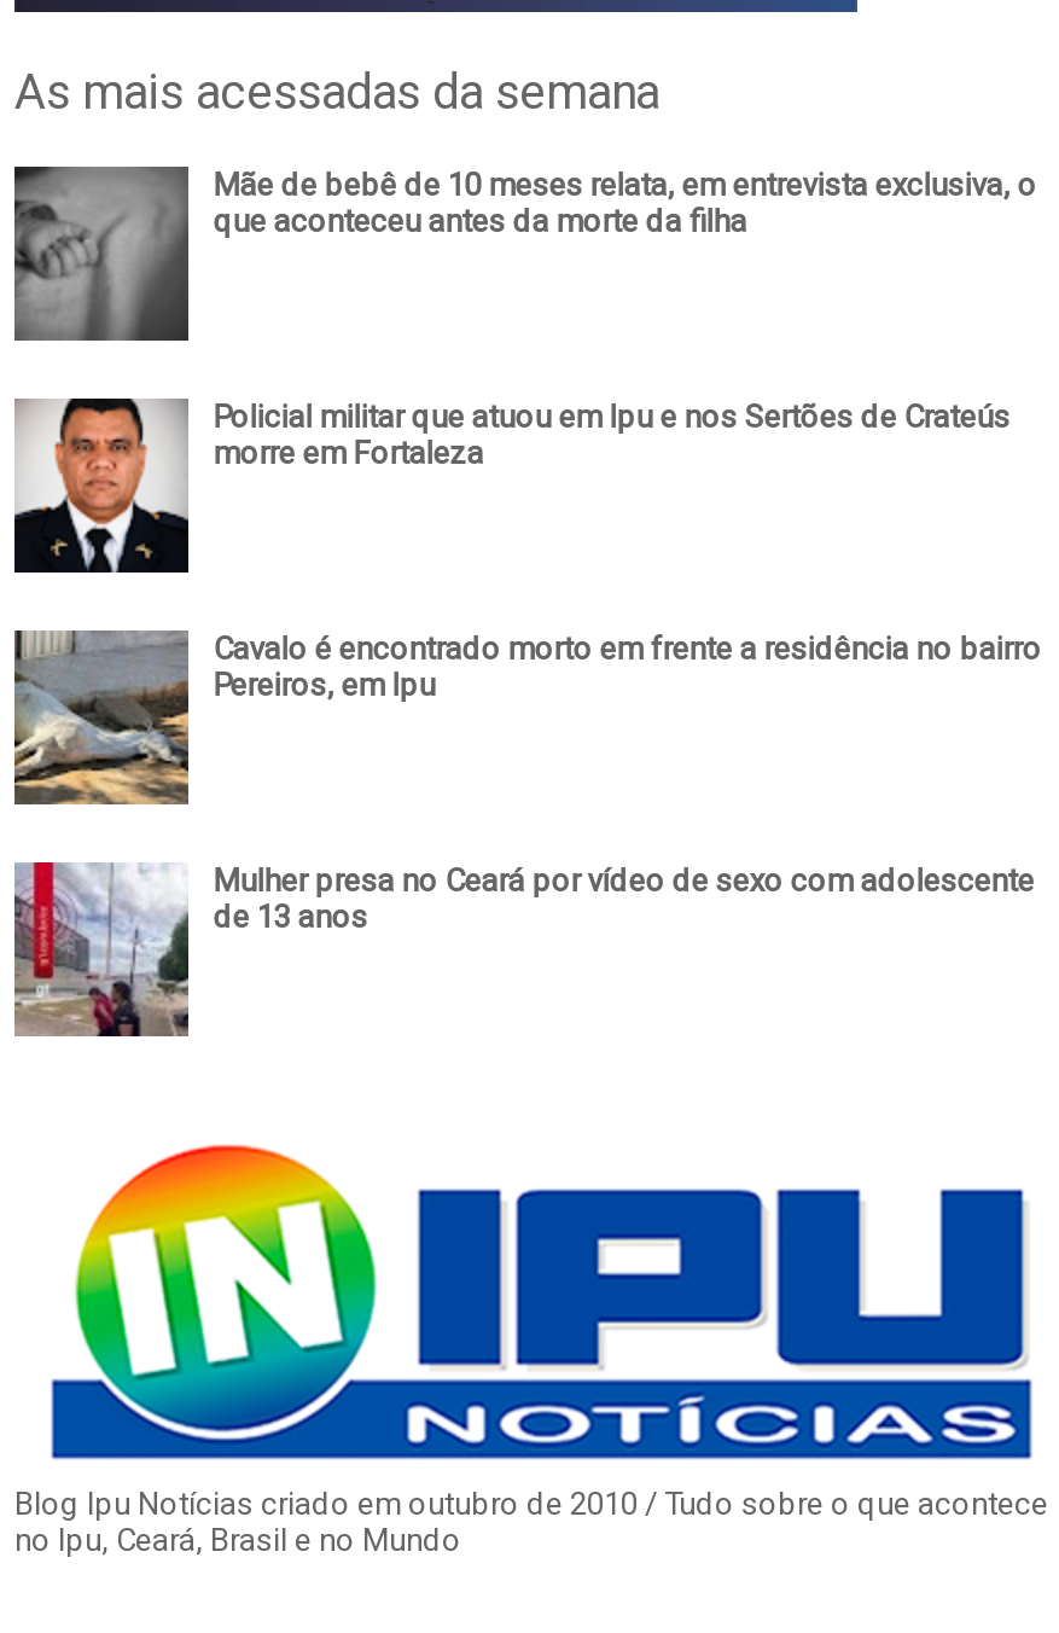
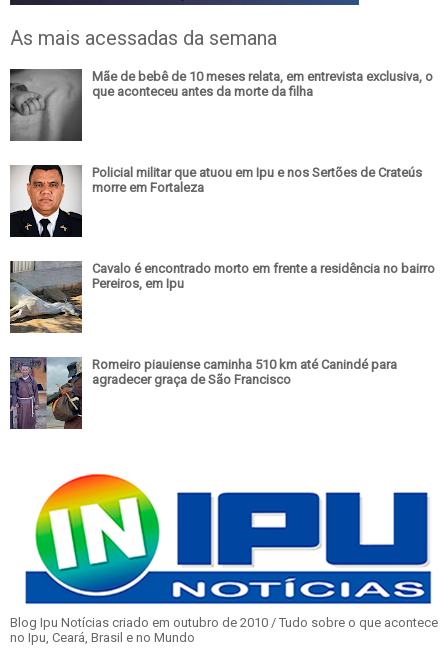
- [image]
- Mulher presa no Ceará por vídeo de sexo com adolescente
- de 13 anos
+ [image]
+ Romeiro piauiense caminha 510 km até Canindé para
+ agradecer graça de São Francisco
